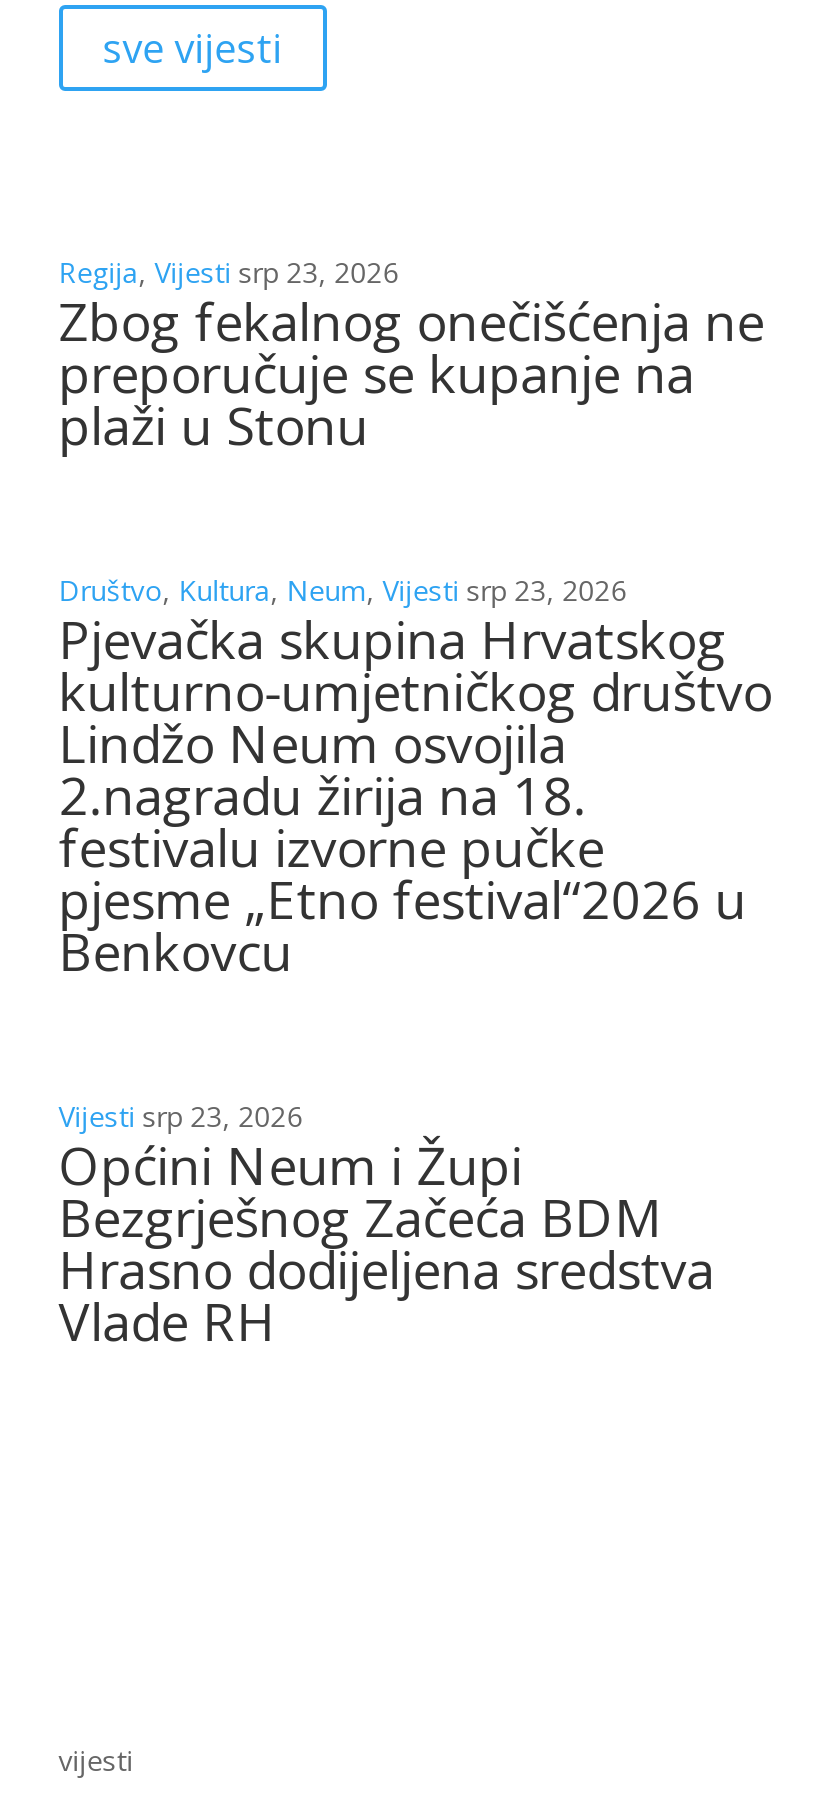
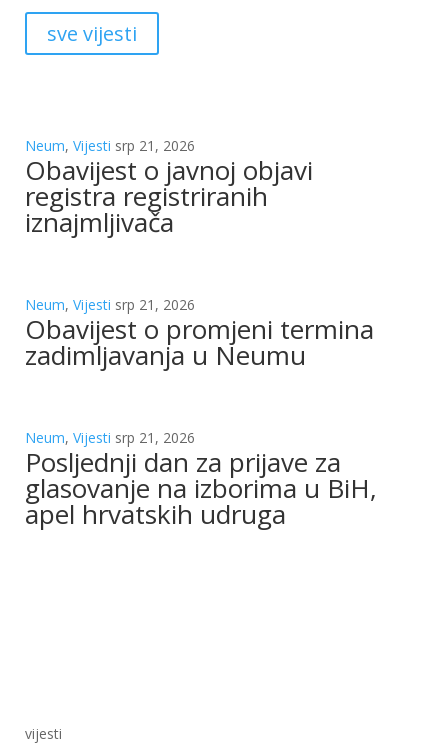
- Regija, Vijesti srp 23, 2026
- Zbog fekalnog onečišćenja ne
- preporučuje se kupanje na
- plaži u Stonu
+ Neum, Vijesti srp 21, 2026
+ Obavijest o javnoj objavi
+ registra registriranih
+ iznajmljivača

- Društvo, Kultura, Neum, Vijesti srp 23, 2026
- Pjevačka skupina Hrvatskog
- kulturno-umjetničkog društvo
- Lindžo Neum osvojila
- 2.nagradu žirija na 18.
- festivalu izvorne pučke
- pjesme „Etno festival“2026 u
- Benkovcu
+ Neum, Vijesti srp 21, 2026
+ Obavijest o promjeni termina
+ zadimljavanja u Neumu

- Vijesti srp 23, 2026
- Općini Neum i Župi
- Bezgrješnog Začeća BDM
- Hrasno dodijeljena sredstva
- Vlade RH
+ Neum, Vijesti srp 21, 2026
+ Posljednji dan za prijave za
+ glasovanje na izborima u BiH,
+ apel hrvatskih udruga
